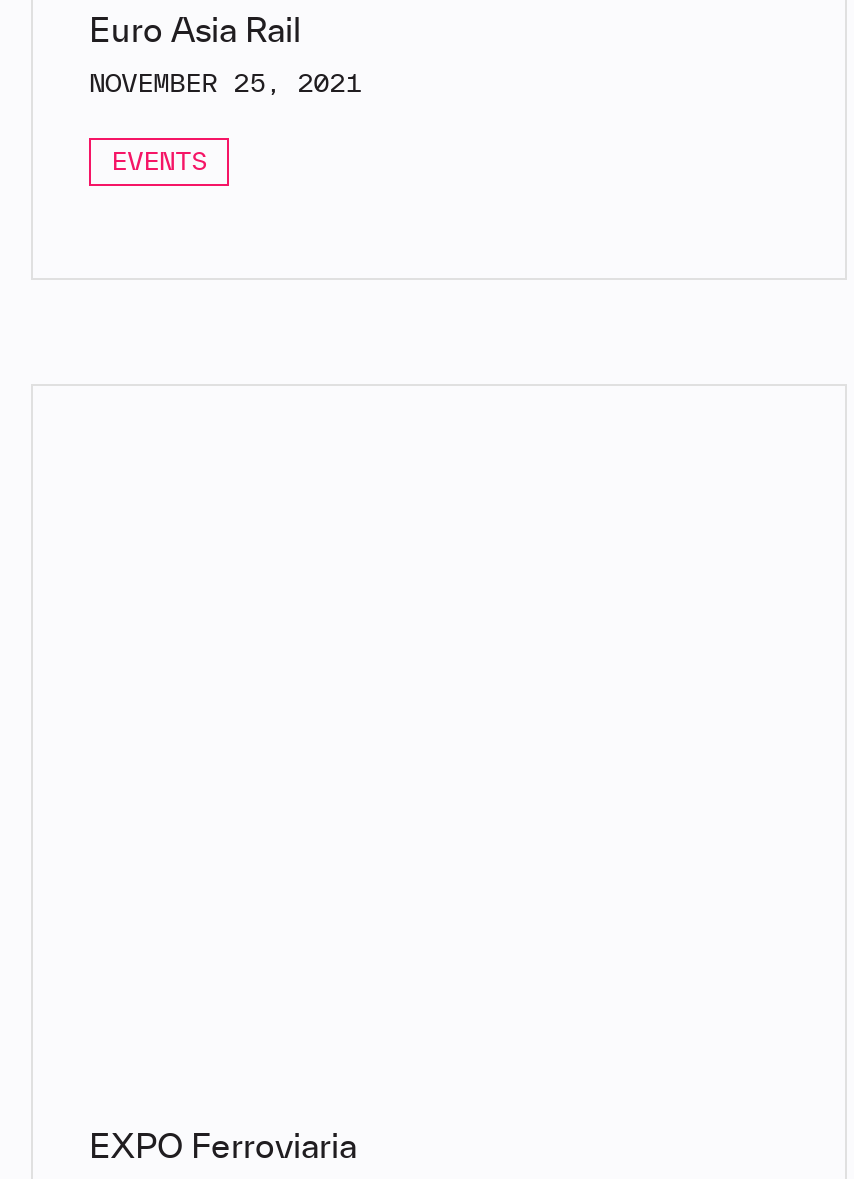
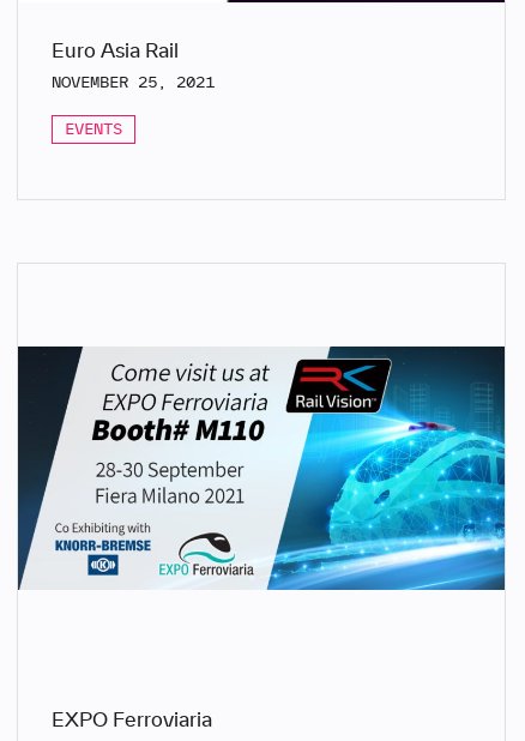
+ [image]
